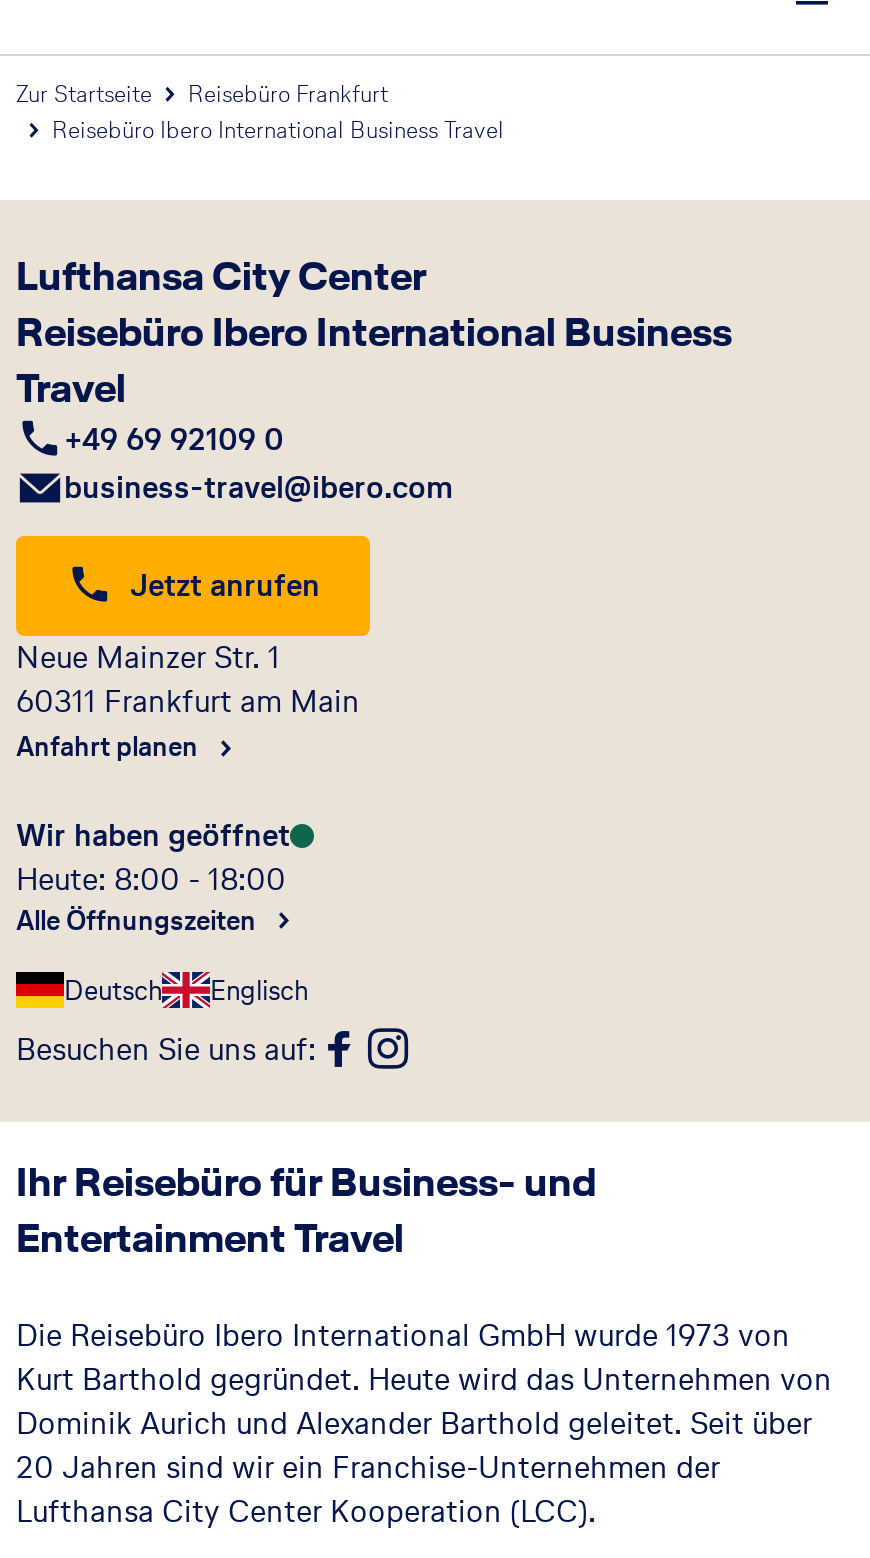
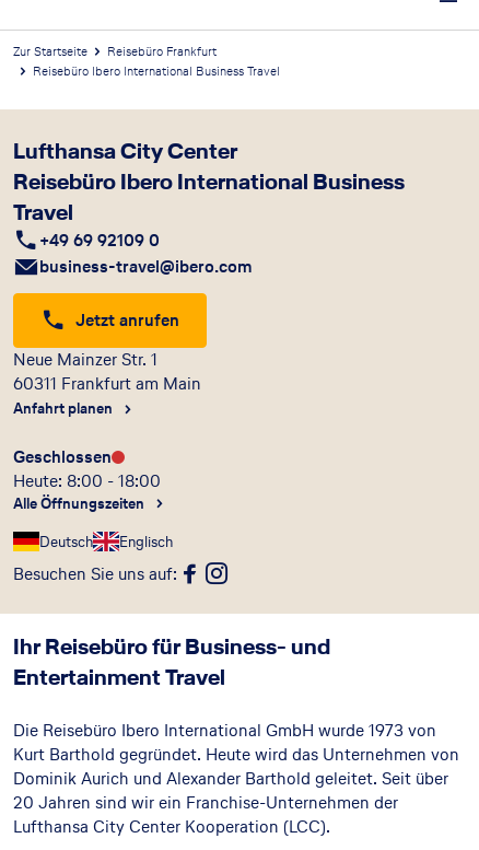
- Wir haben geöffnet
+ Geschlossen
